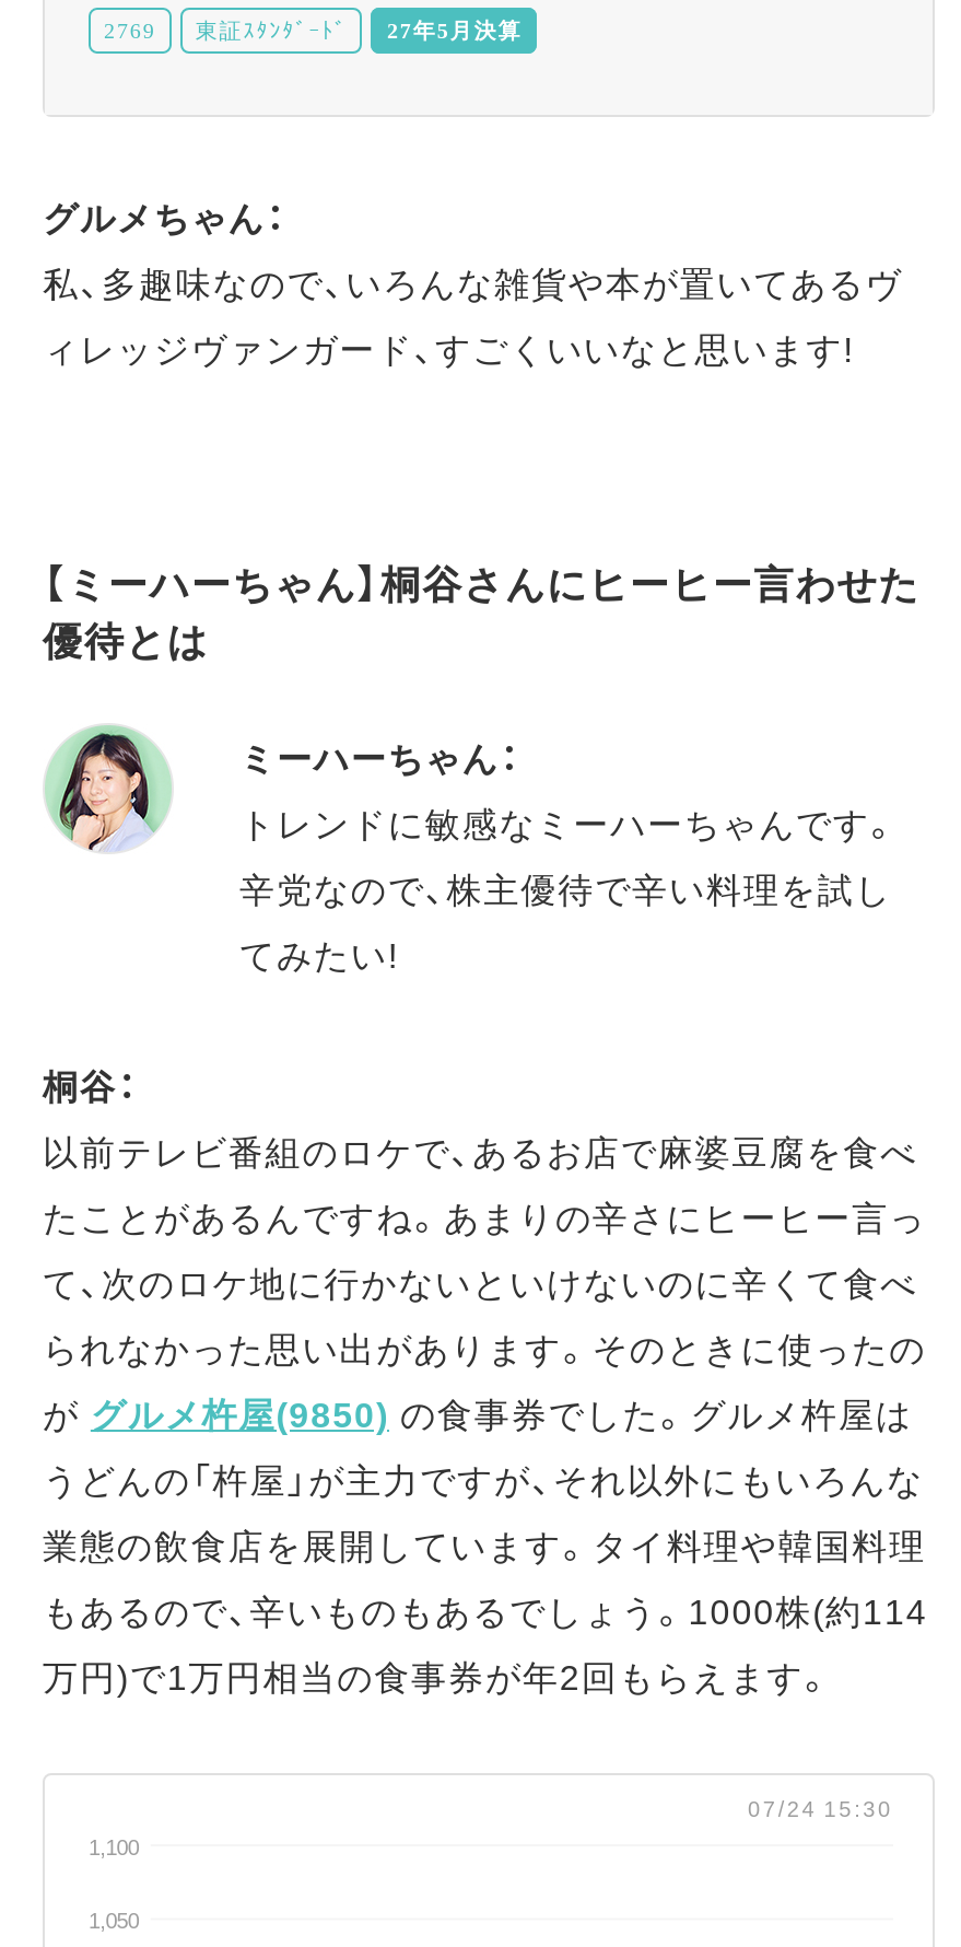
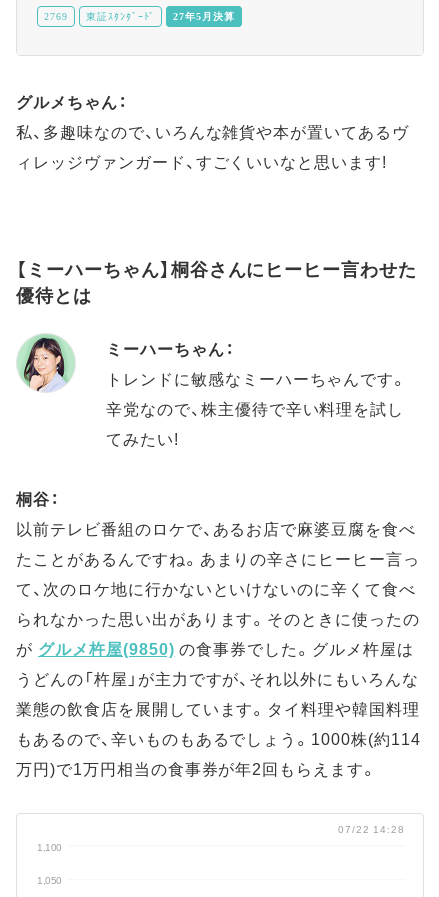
- 07/24 15:30
+ 07/22 14:28
